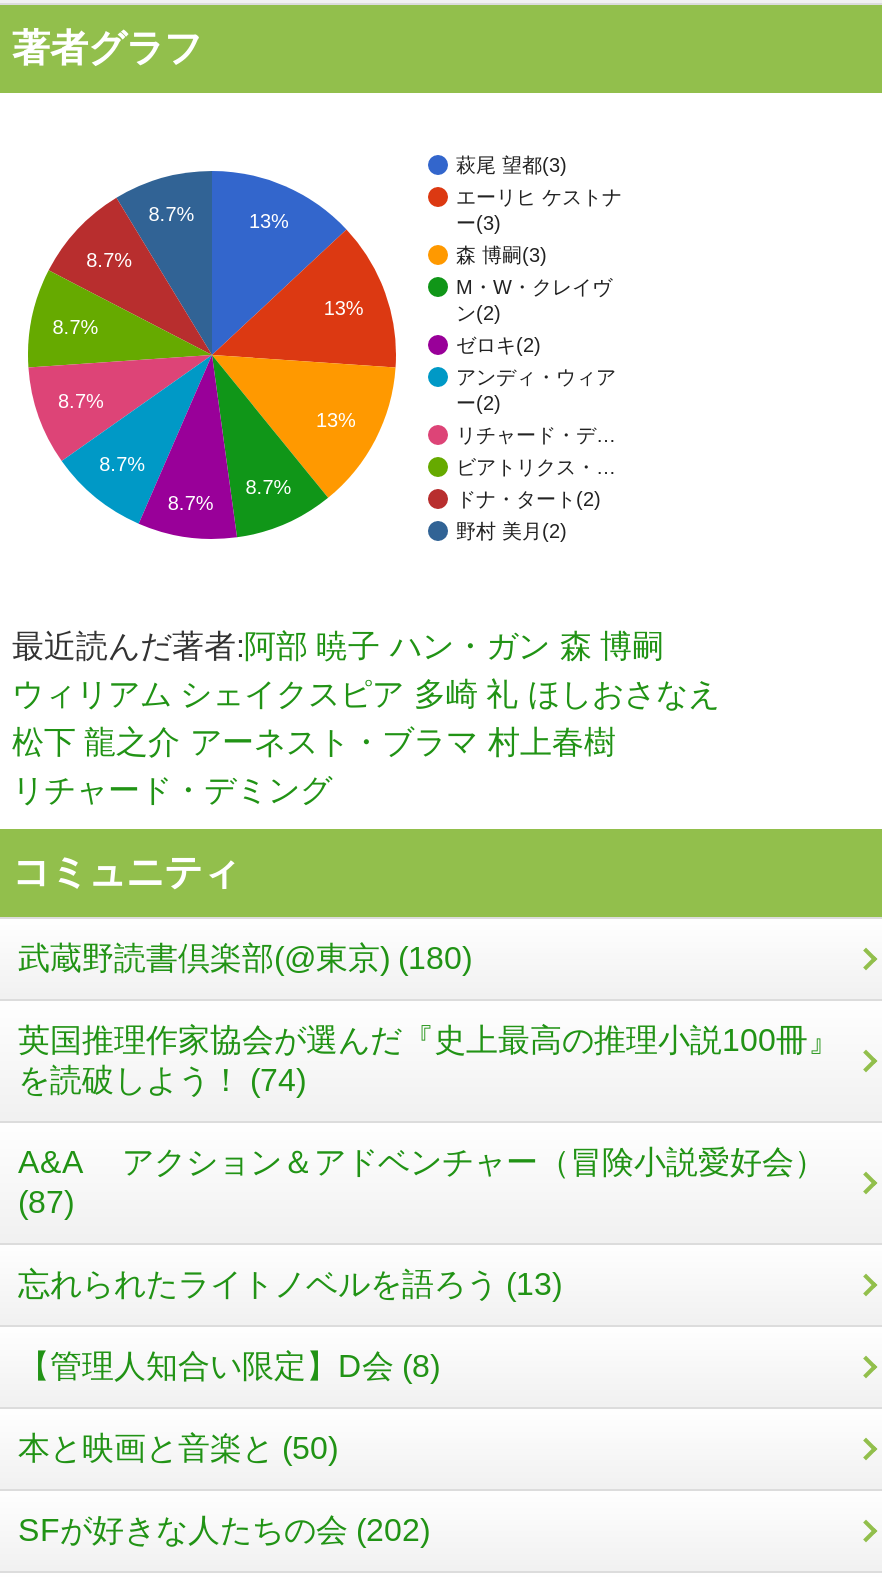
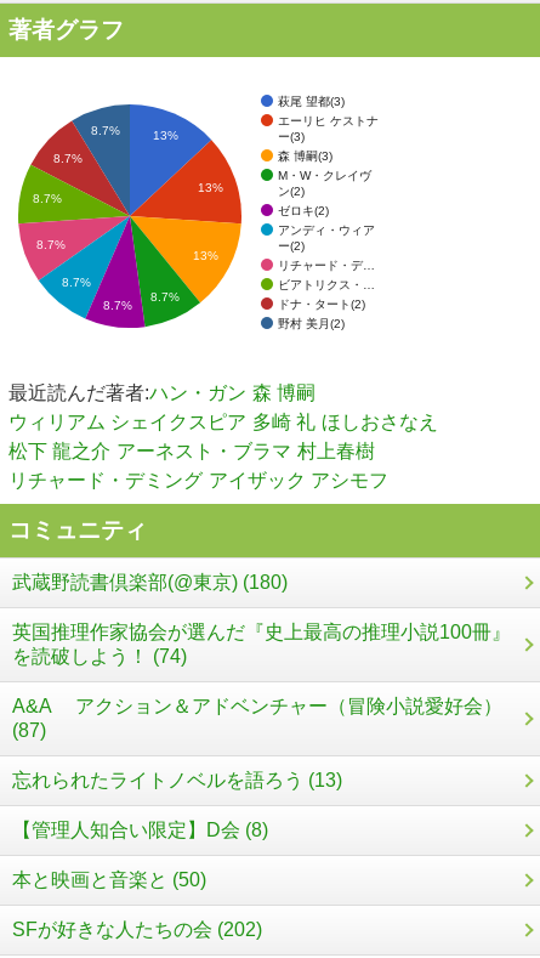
- 最近読んだ著者:阿部 暁子 ハン・ガン 森 博嗣
+ 最近読んだ著者:ハン・ガン 森 博嗣

- リチャード・デミング
+ リチャード・デミング アイザック アシモフ
